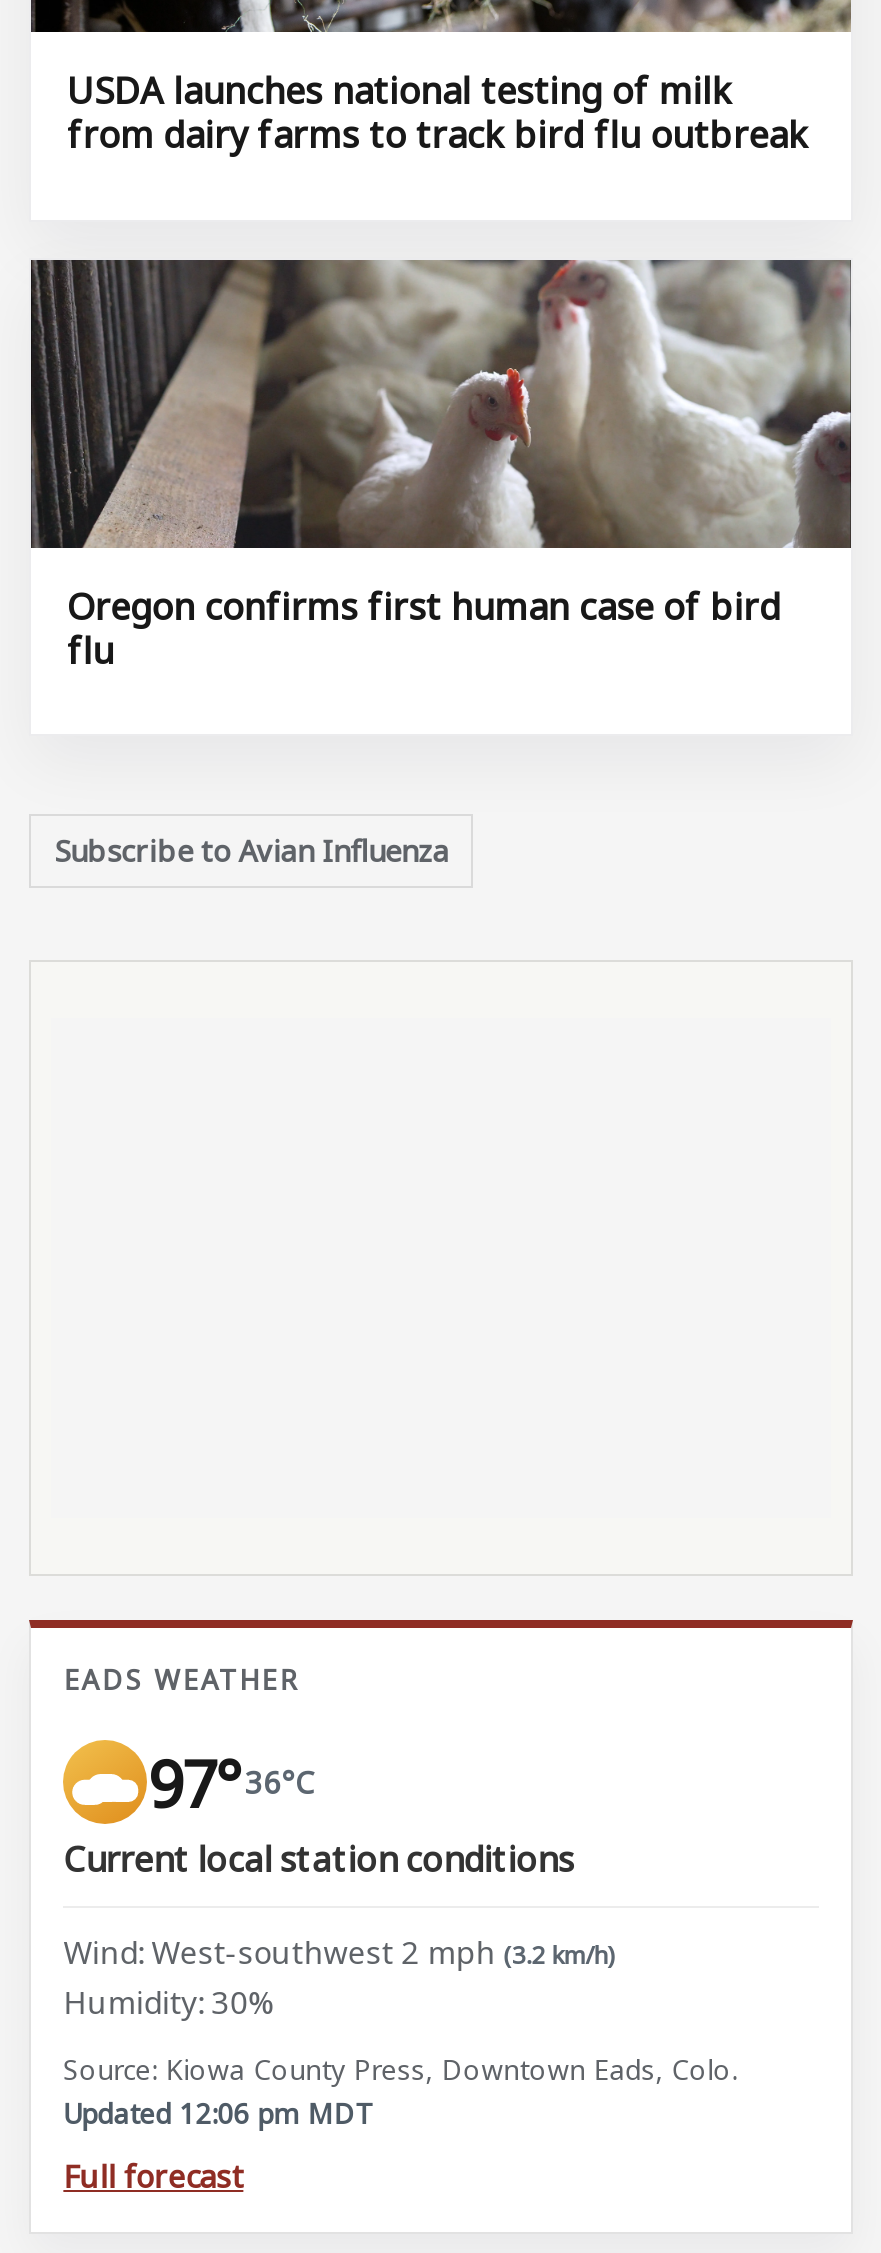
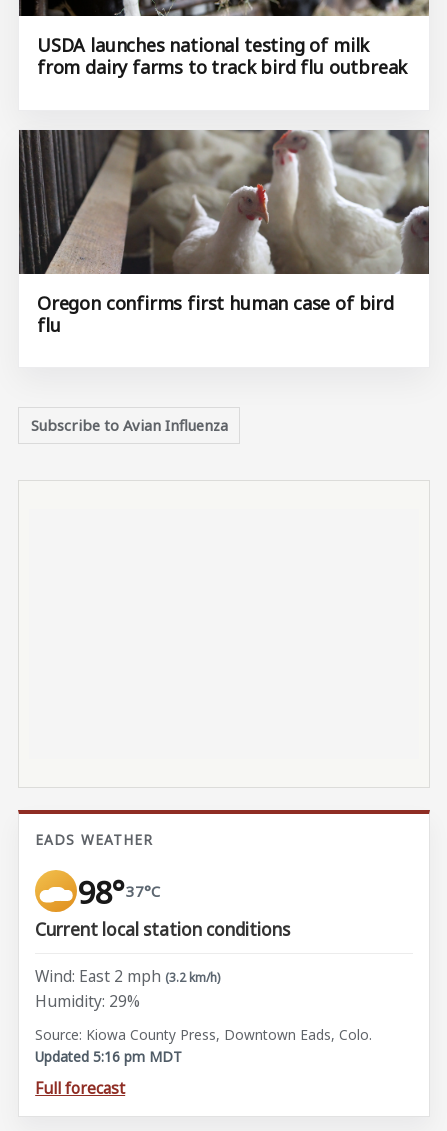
- 97° 36°C
+ 98° 37°C

- Wind: West-southwest 2 mph (3.2 km/h)
+ Wind: East 2 mph (3.2 km/h)

- Humidity: 30%
+ Humidity: 29%

- Updated 12:06 pm MDT
+ Updated 5:16 pm MDT
